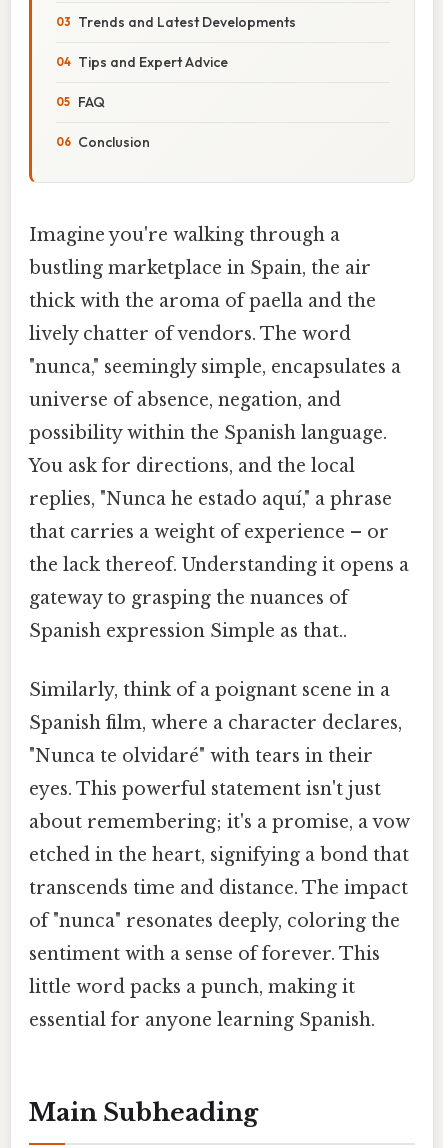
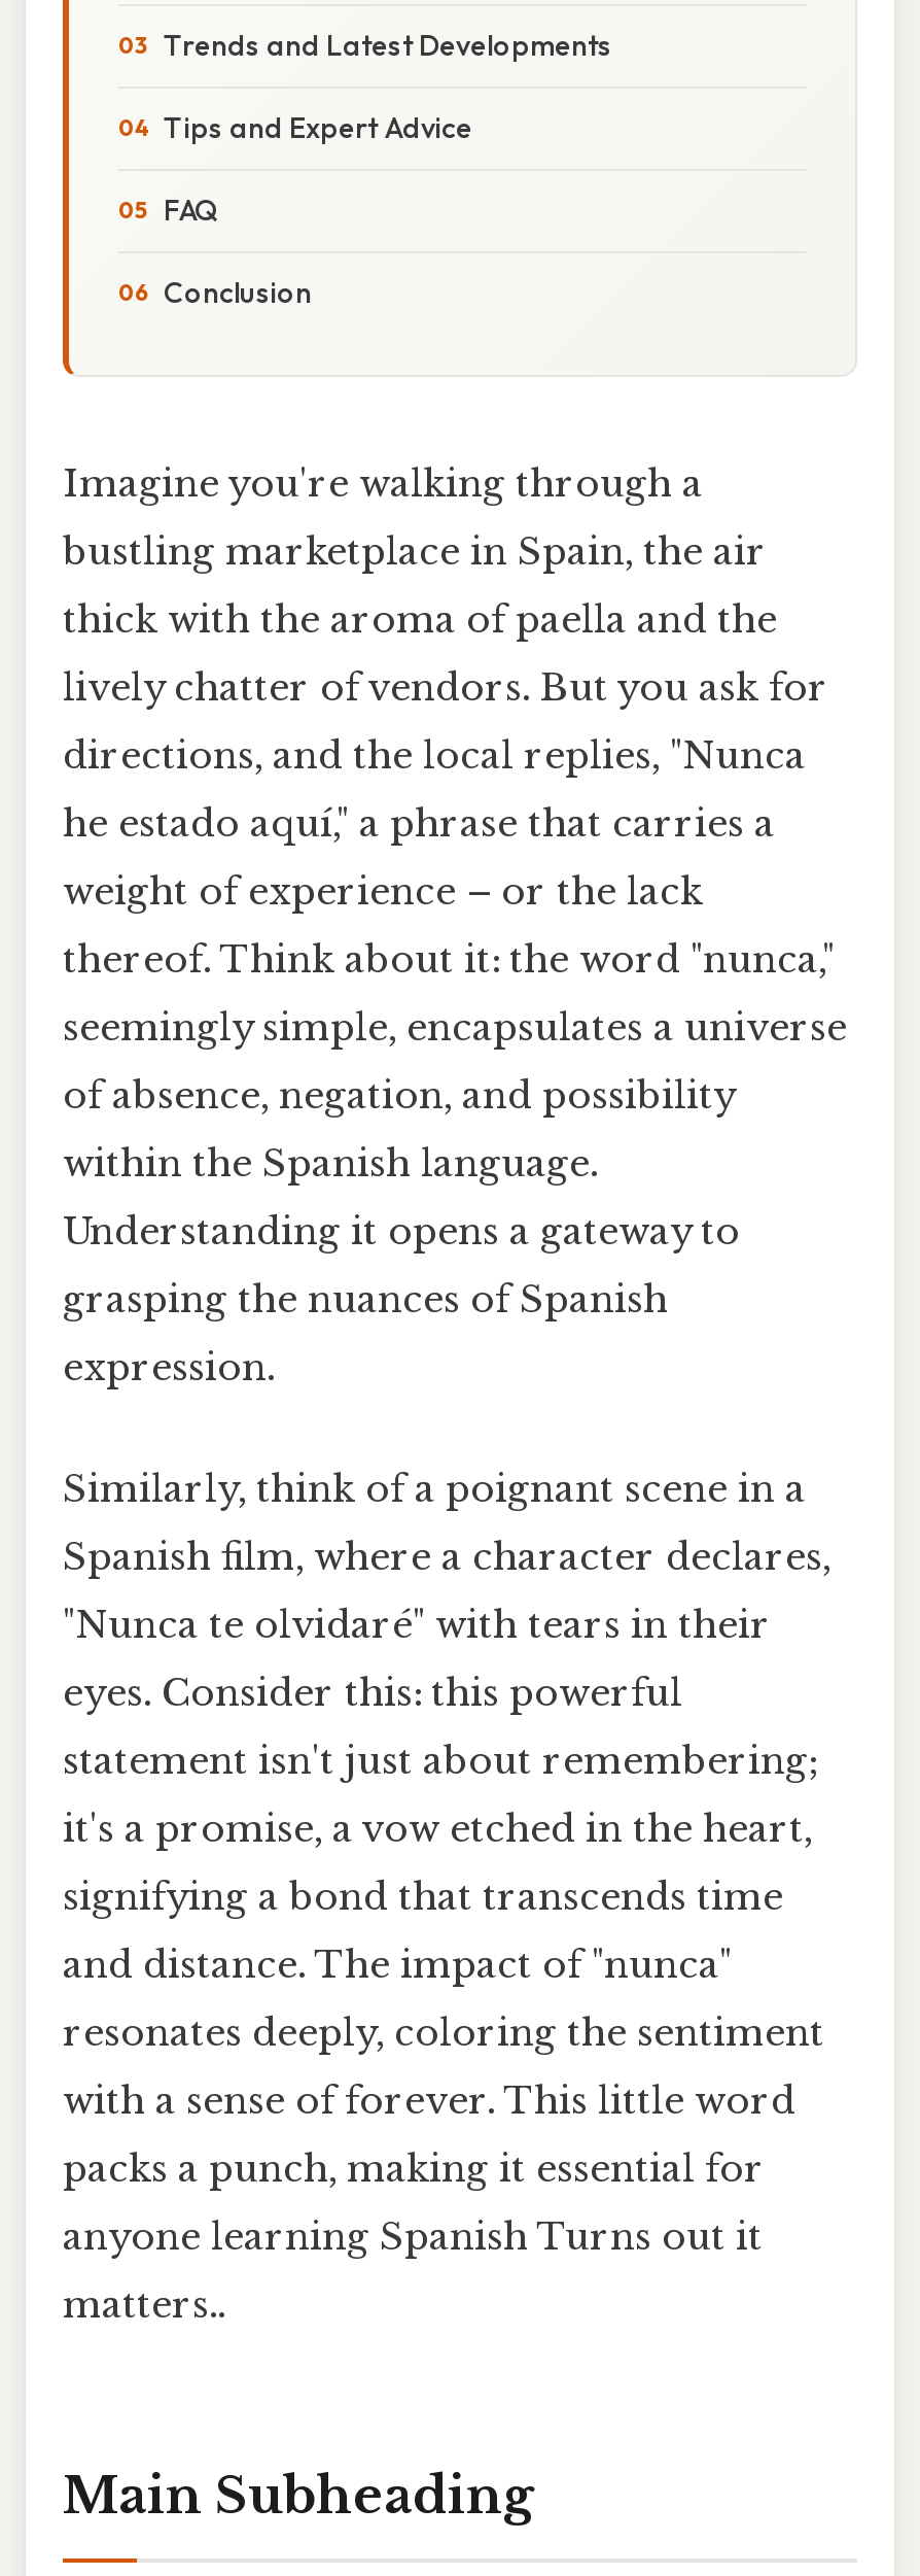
- lively chatter of vendors. The word
- "nunca," seemingly simple, encapsulates a
- universe of absence, negation, and
- possibility within the Spanish language.
- You ask for directions, and the local
- replies, "Nunca he estado aquí," a phrase
- that carries a weight of experience – or
- the lack thereof. Understanding it opens a
- gateway to grasping the nuances of
- Spanish expression Simple as that..
+ lively chatter of vendors. But you ask for
+ directions, and the local replies, "Nunca
+ he estado aquí," a phrase that carries a
+ weight of experience – or the lack
+ thereof. Think about it: the word "nunca,"
+ seemingly simple, encapsulates a universe
+ of absence, negation, and possibility
+ within the Spanish language.
+ Understanding it opens a gateway to
+ grasping the nuances of Spanish
+ expression.

- eyes. This powerful statement isn't just
- about remembering; it's a promise, a vow
- etched in the heart, signifying a bond that
- transcends time and distance. The impact
- of "nunca" resonates deeply, coloring the
- sentiment with a sense of forever. This
- little word packs a punch, making it
- essential for anyone learning Spanish.
+ eyes. Consider this: this powerful
+ statement isn't just about remembering;
+ it's a promise, a vow etched in the heart,
+ signifying a bond that transcends time
+ and distance. The impact of "nunca"
+ resonates deeply, coloring the sentiment
+ with a sense of forever. This little word
+ packs a punch, making it essential for
+ anyone learning Spanish Turns out it
+ matters..
